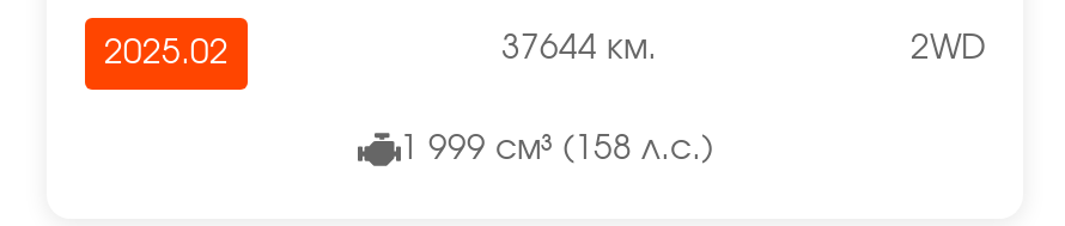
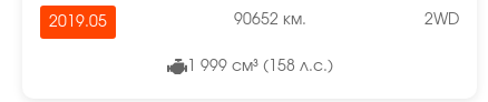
- 2025.02
- 37644 км.
+ 2019.05
+ 90652 км.
